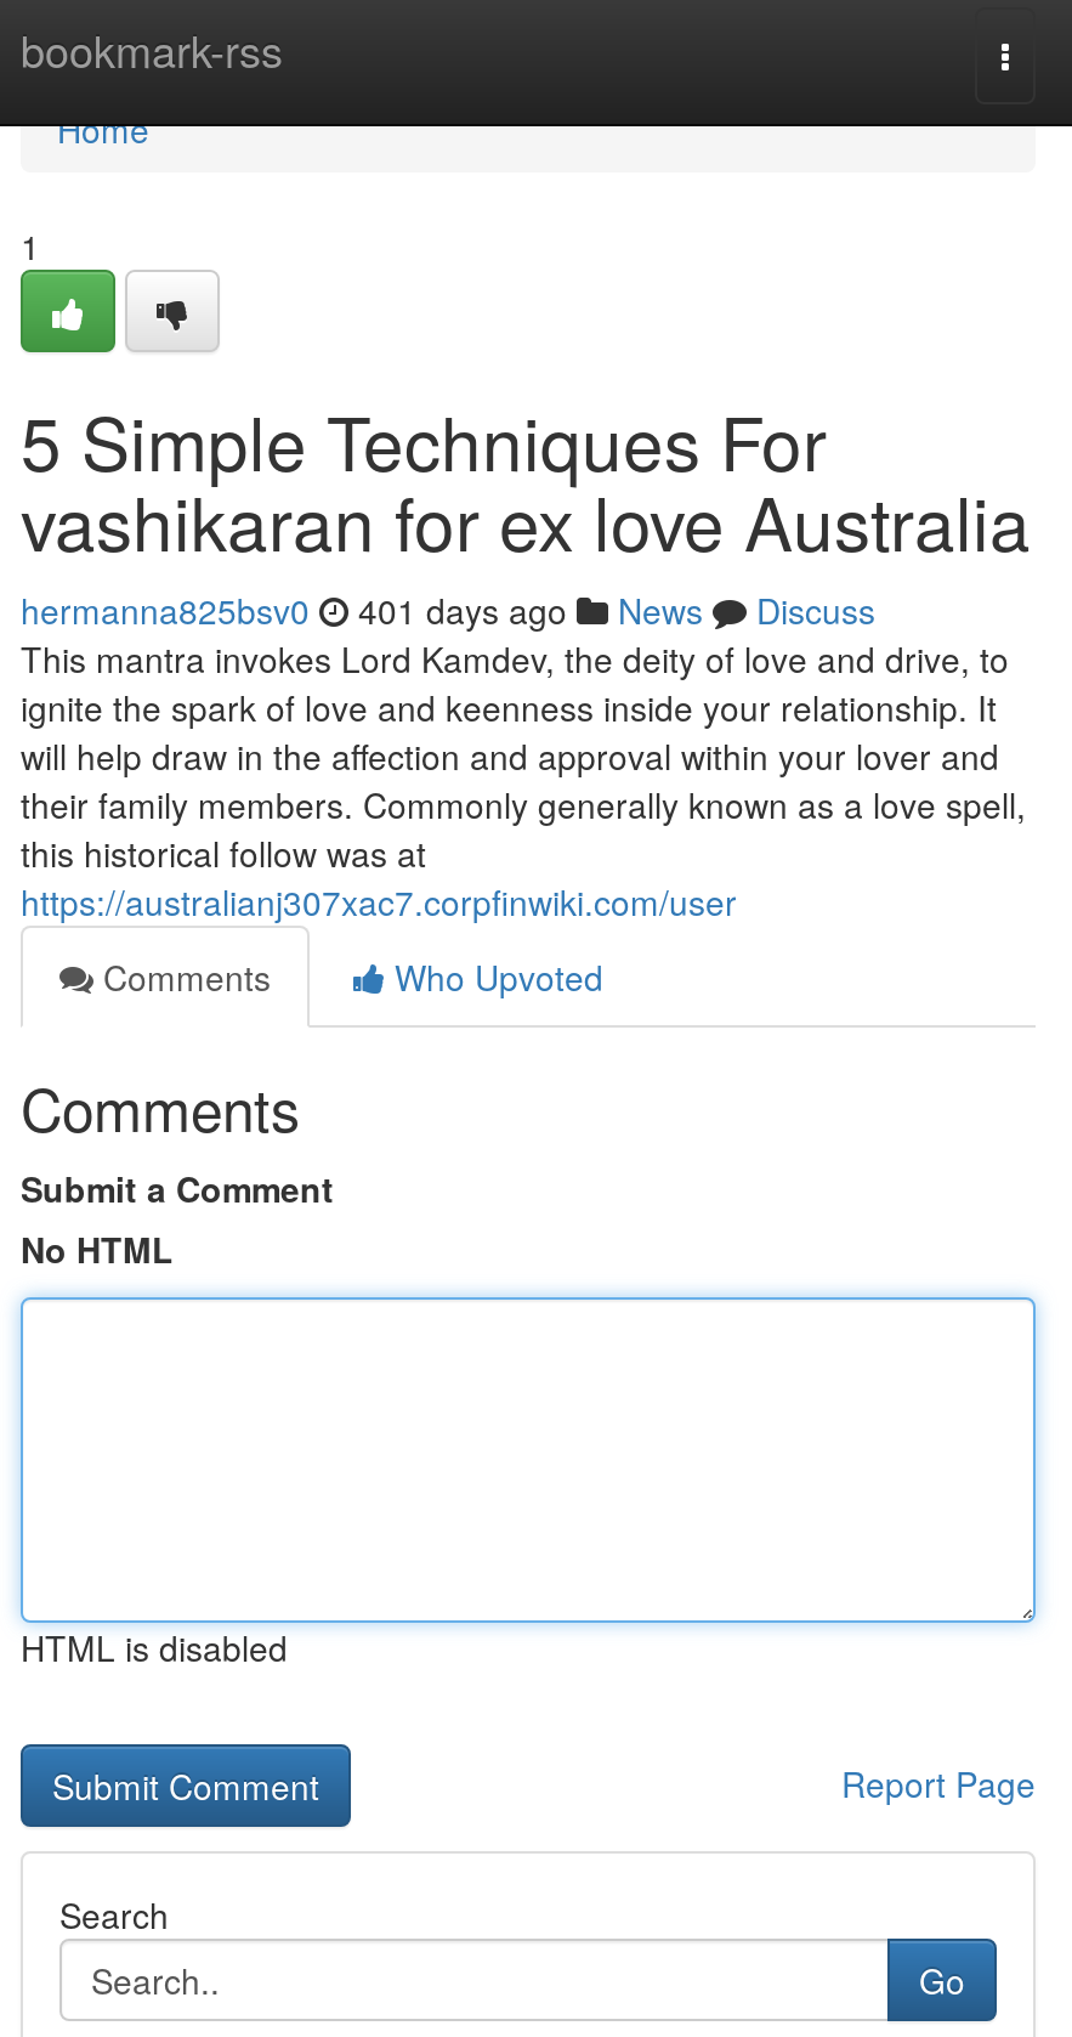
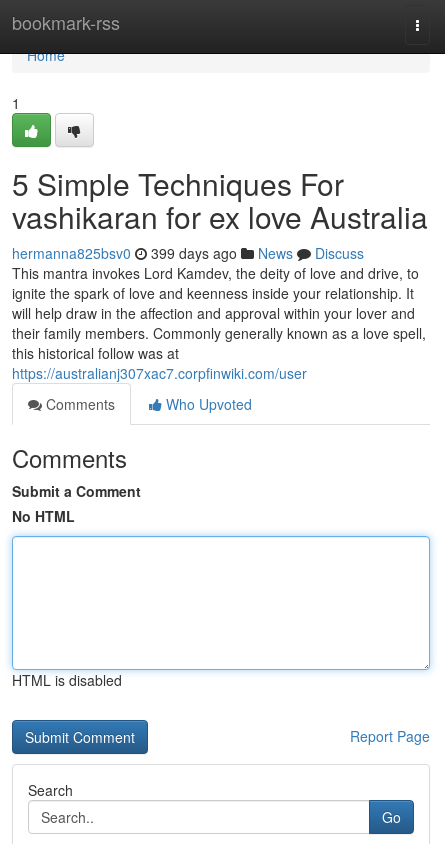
- hermanna825bsv0 401 days ago News Discuss
+ hermanna825bsv0 399 days ago News Discuss
